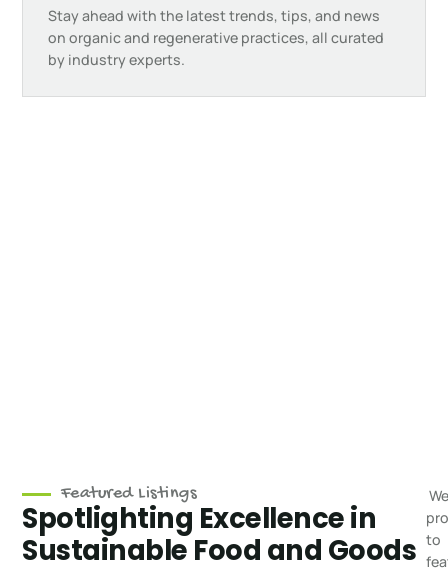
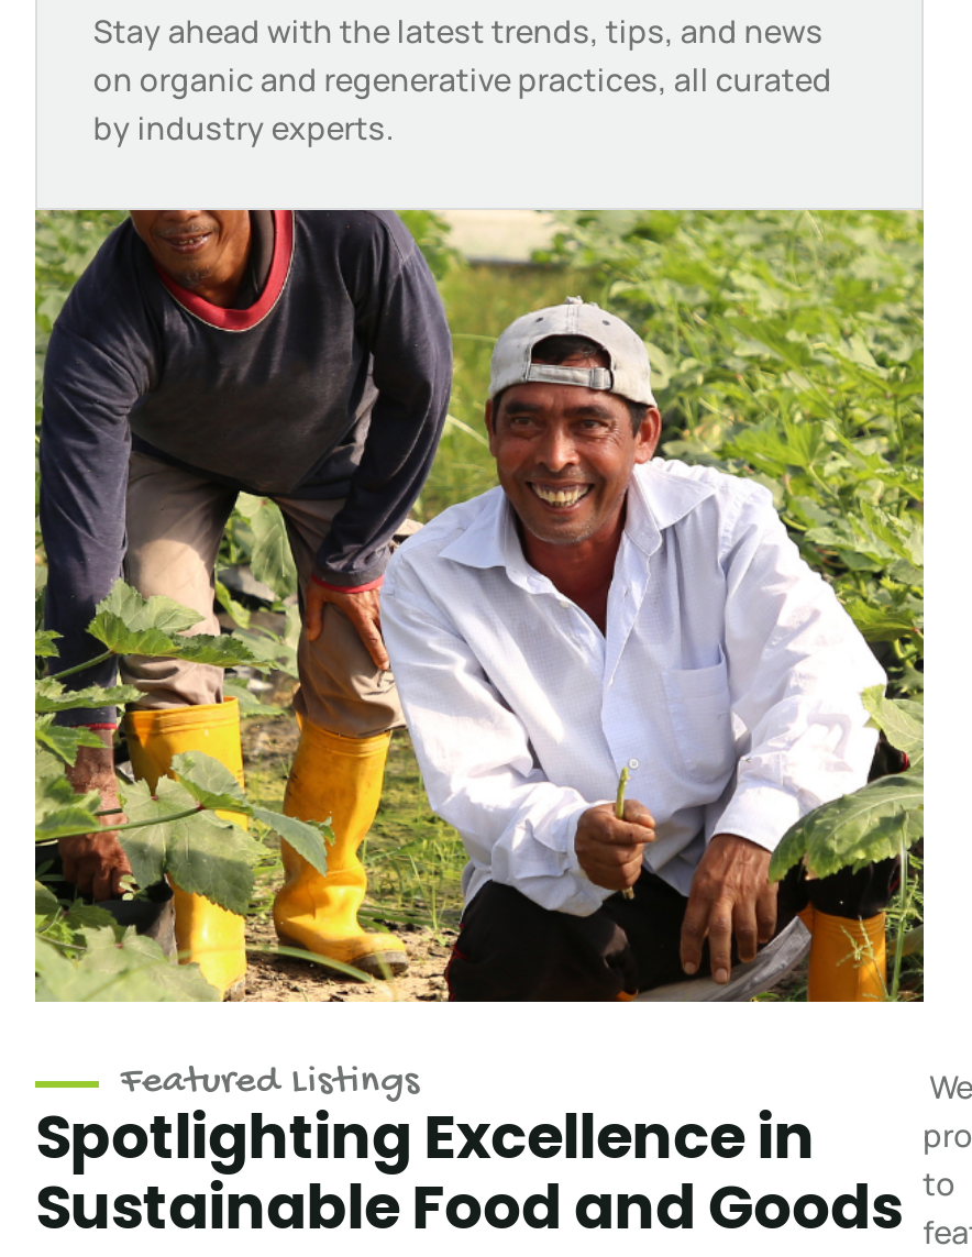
+ [image]
